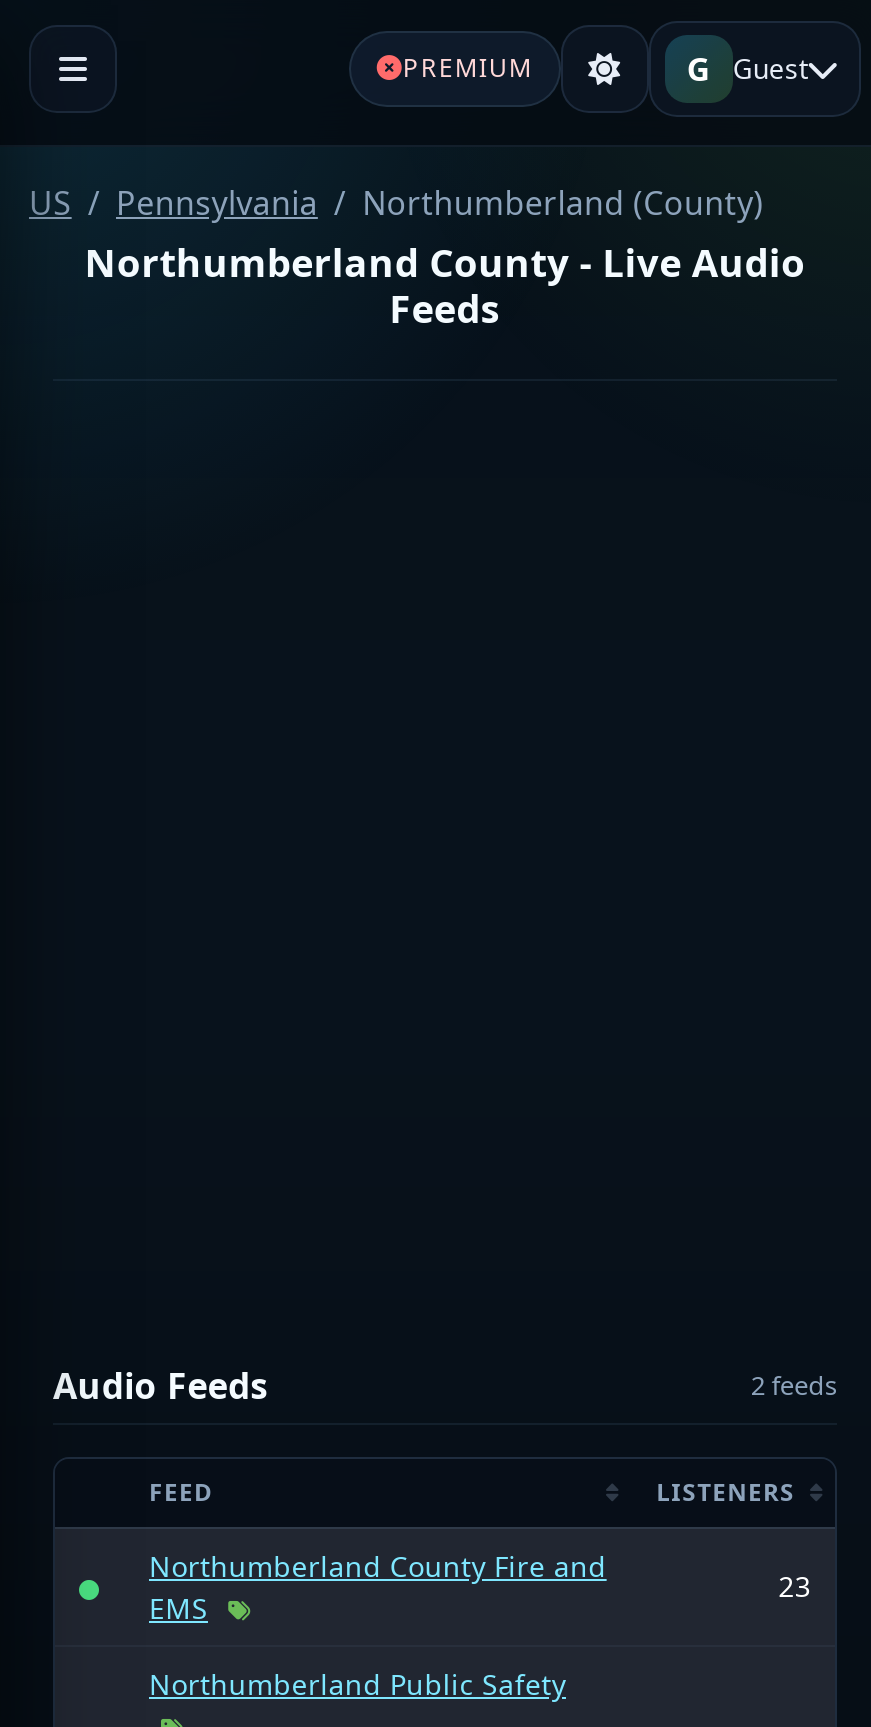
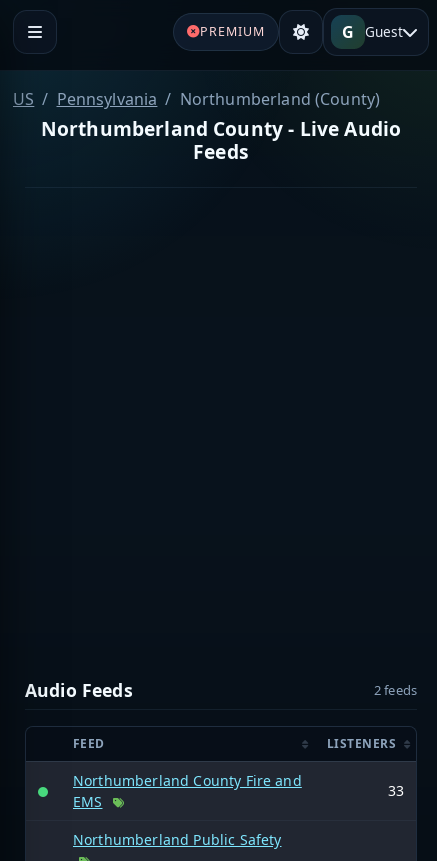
- 23
+ 33
